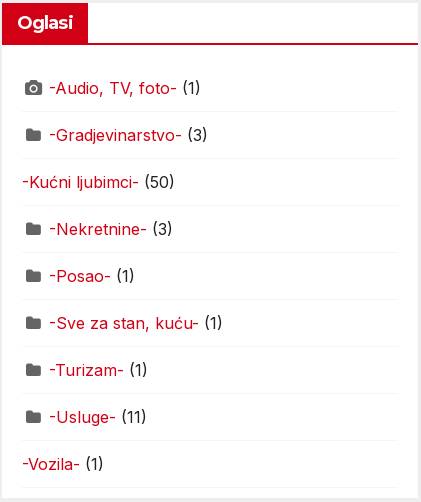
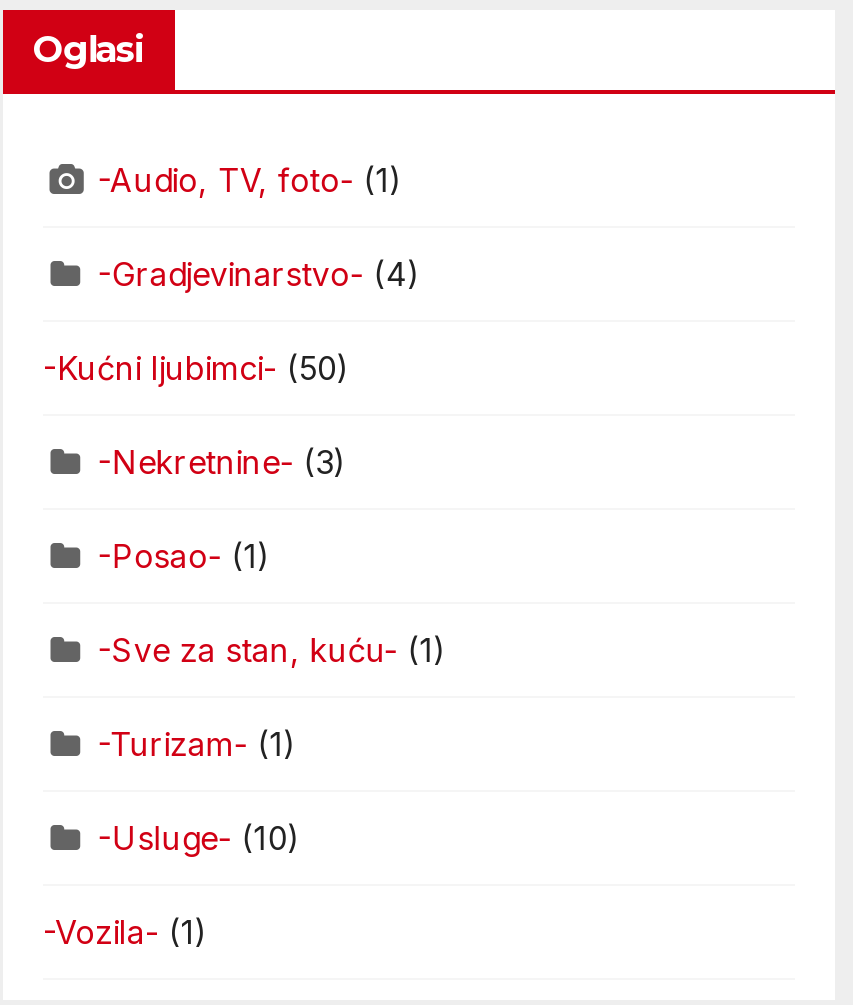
- -Gradjevinarstvo- (3)
+ -Gradjevinarstvo- (4)

- -Usluge- (11)
+ -Usluge- (10)
